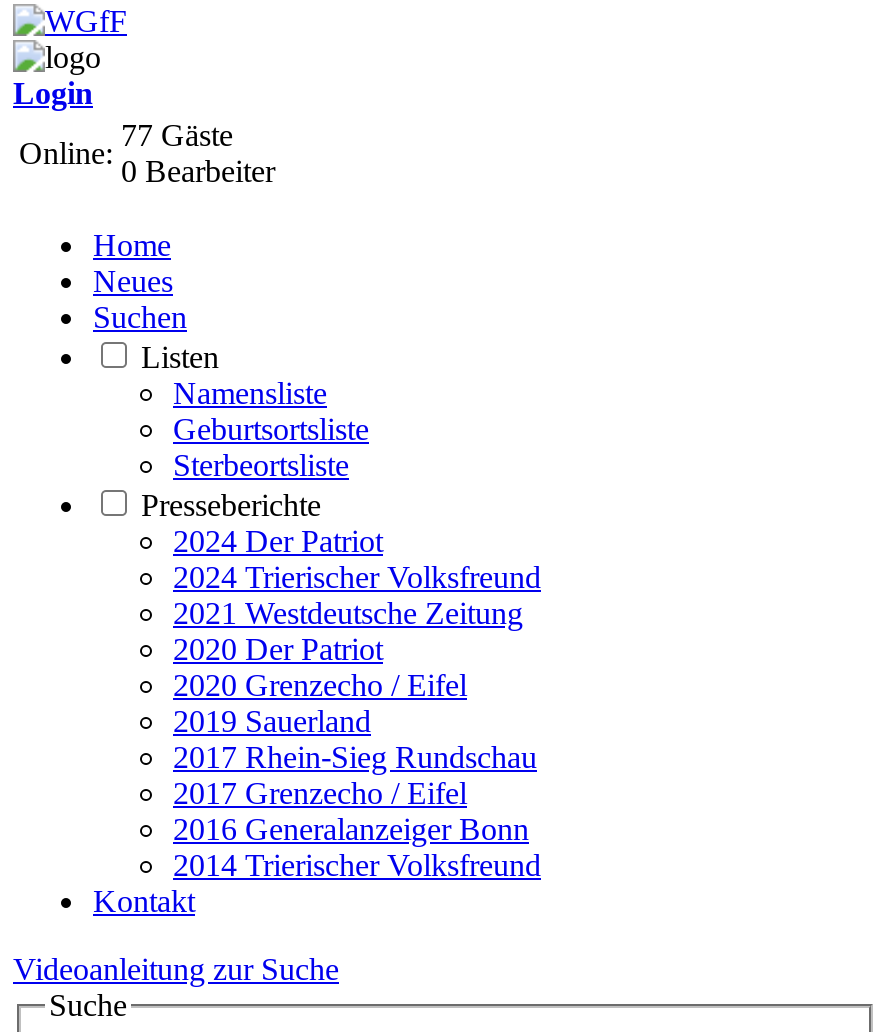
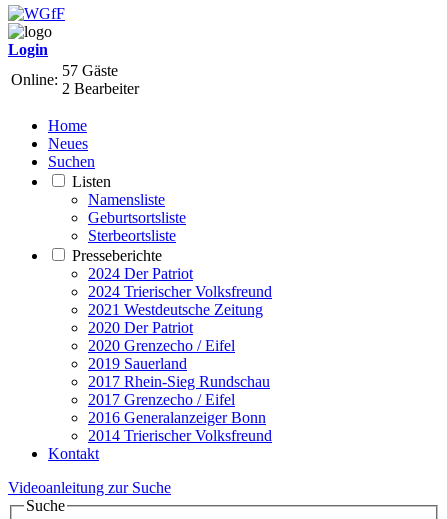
- 77 Gäste
+ 57 Gäste

- 0 Bearbeiter
+ 2 Bearbeiter
